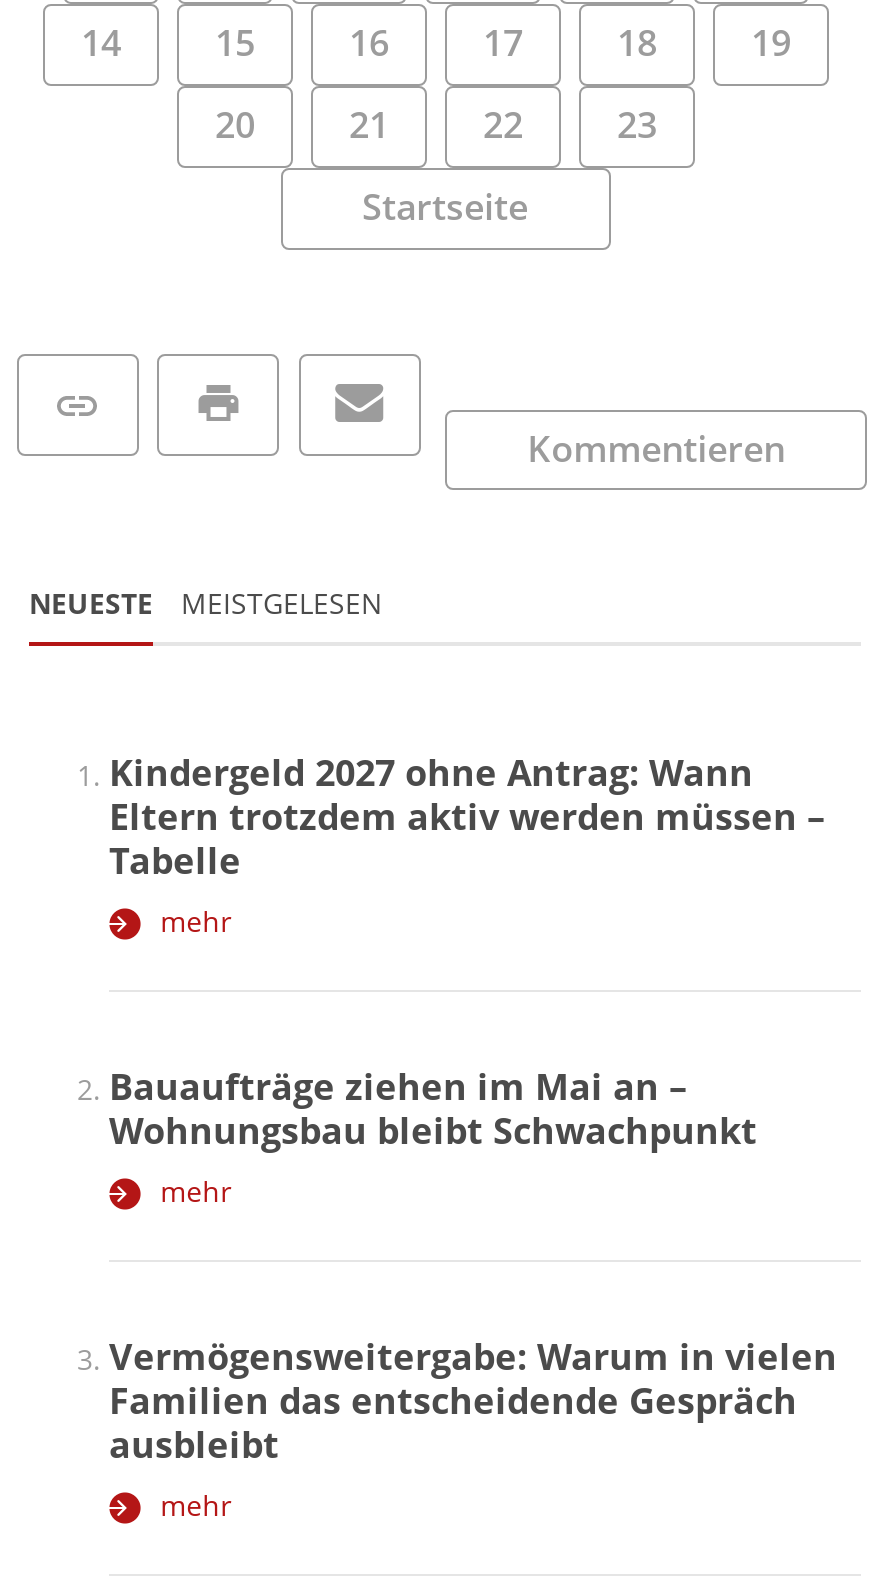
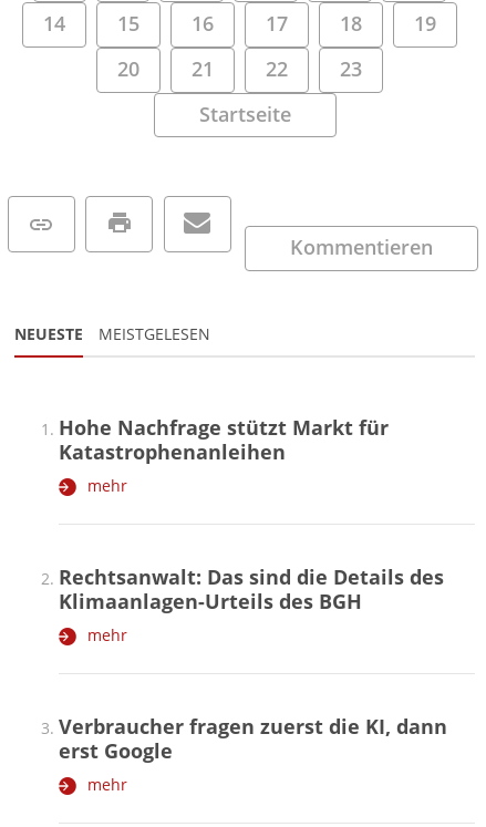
- Kindergeld 2027 ohne Antrag: Wann
- Eltern trotzdem aktiv werden müssen –
- Tabelle
+ Hohe Nachfrage stützt Markt für
+ Katastrophenanleihen

- Bauaufträge ziehen im Mai an –
- Wohnungsbau bleibt Schwachpunkt
+ Rechtsanwalt: Das sind die Details des
+ Klimaanlagen-Urteils des BGH

- Vermögensweitergabe: Warum in vielen
- Familien das entscheidende Gespräch
- ausbleibt
+ Verbraucher fragen zuerst die KI, dann
+ erst Google
